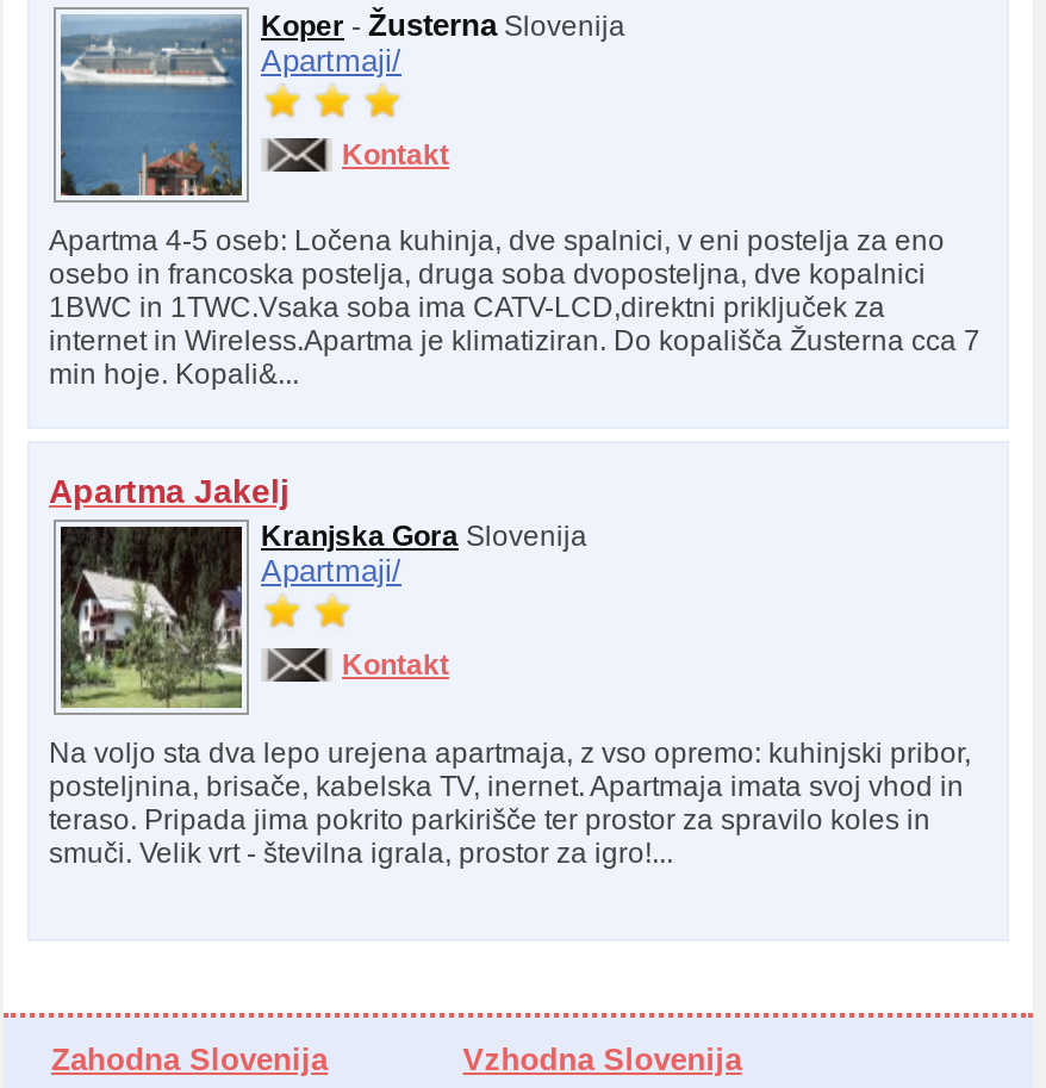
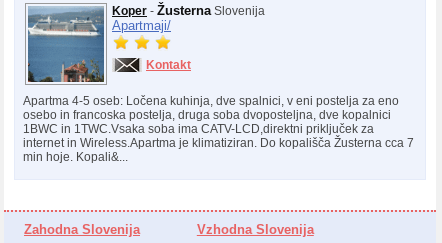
- [image]
- Apartma Jakelj
- Kranjska Gora Slovenija
- Apartmaji/
- Kontakt
- Na voljo sta dva lepo urejena apartmaja, z vso opremo: kuhinjski pribor,
- posteljnina, brisače, kabelska TV, inernet. Apartmaja imata svoj vhod in
- teraso. Pripada jima pokrito parkirišče ter prostor za spravilo koles in
- smuči. Velik vrt - številna igrala, prostor za igro!...
